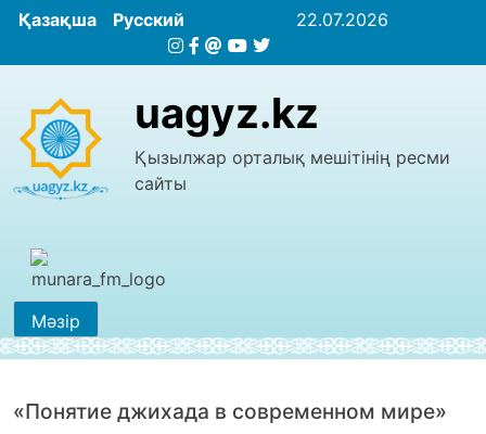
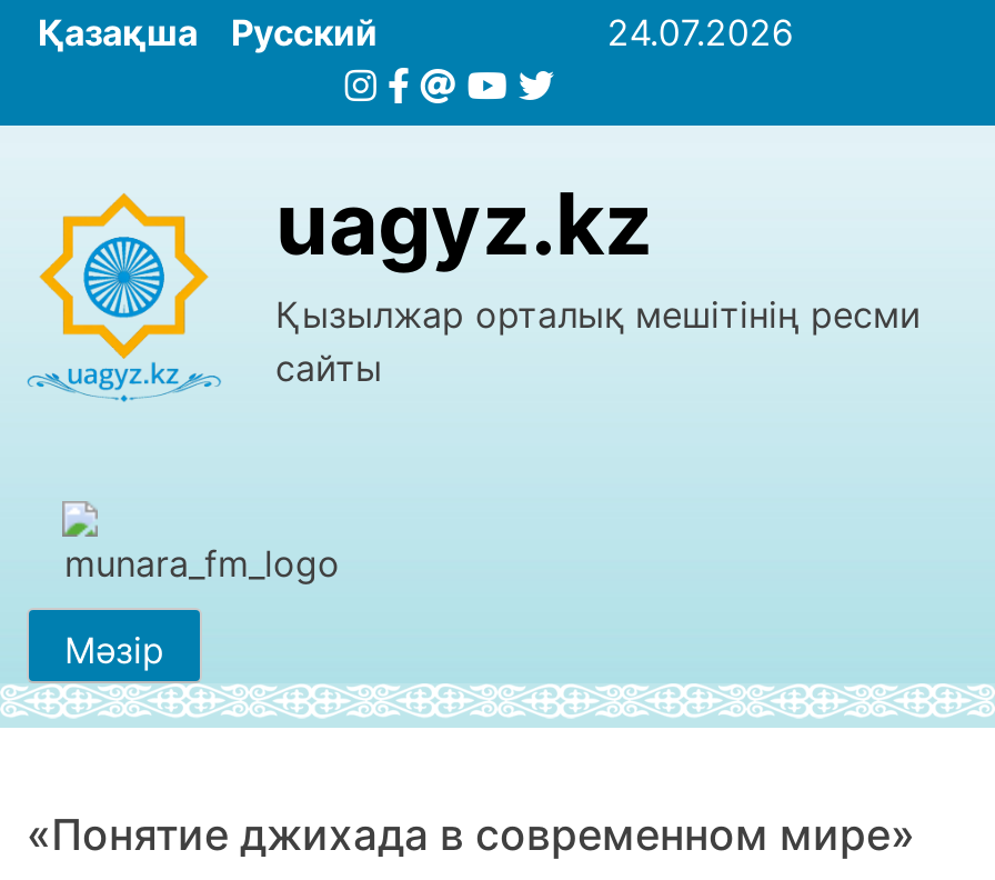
- 22.07.2026
+ 24.07.2026
